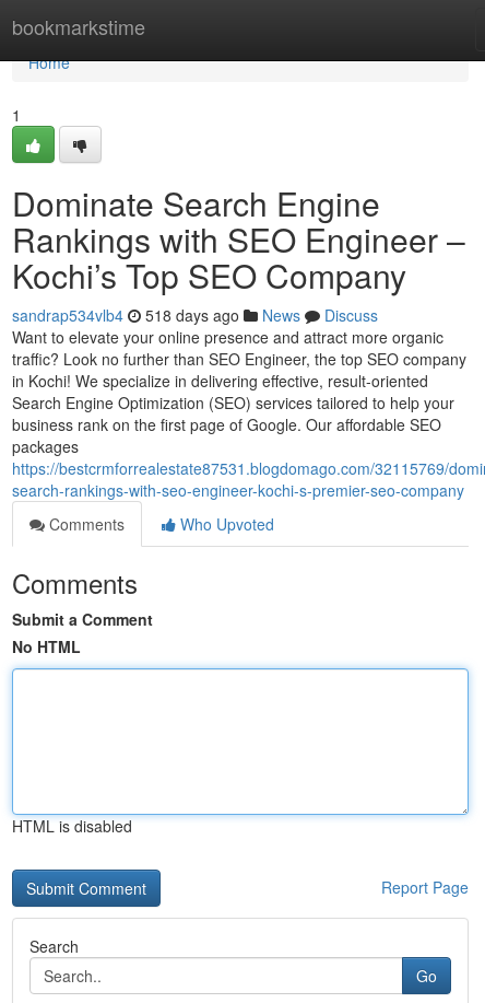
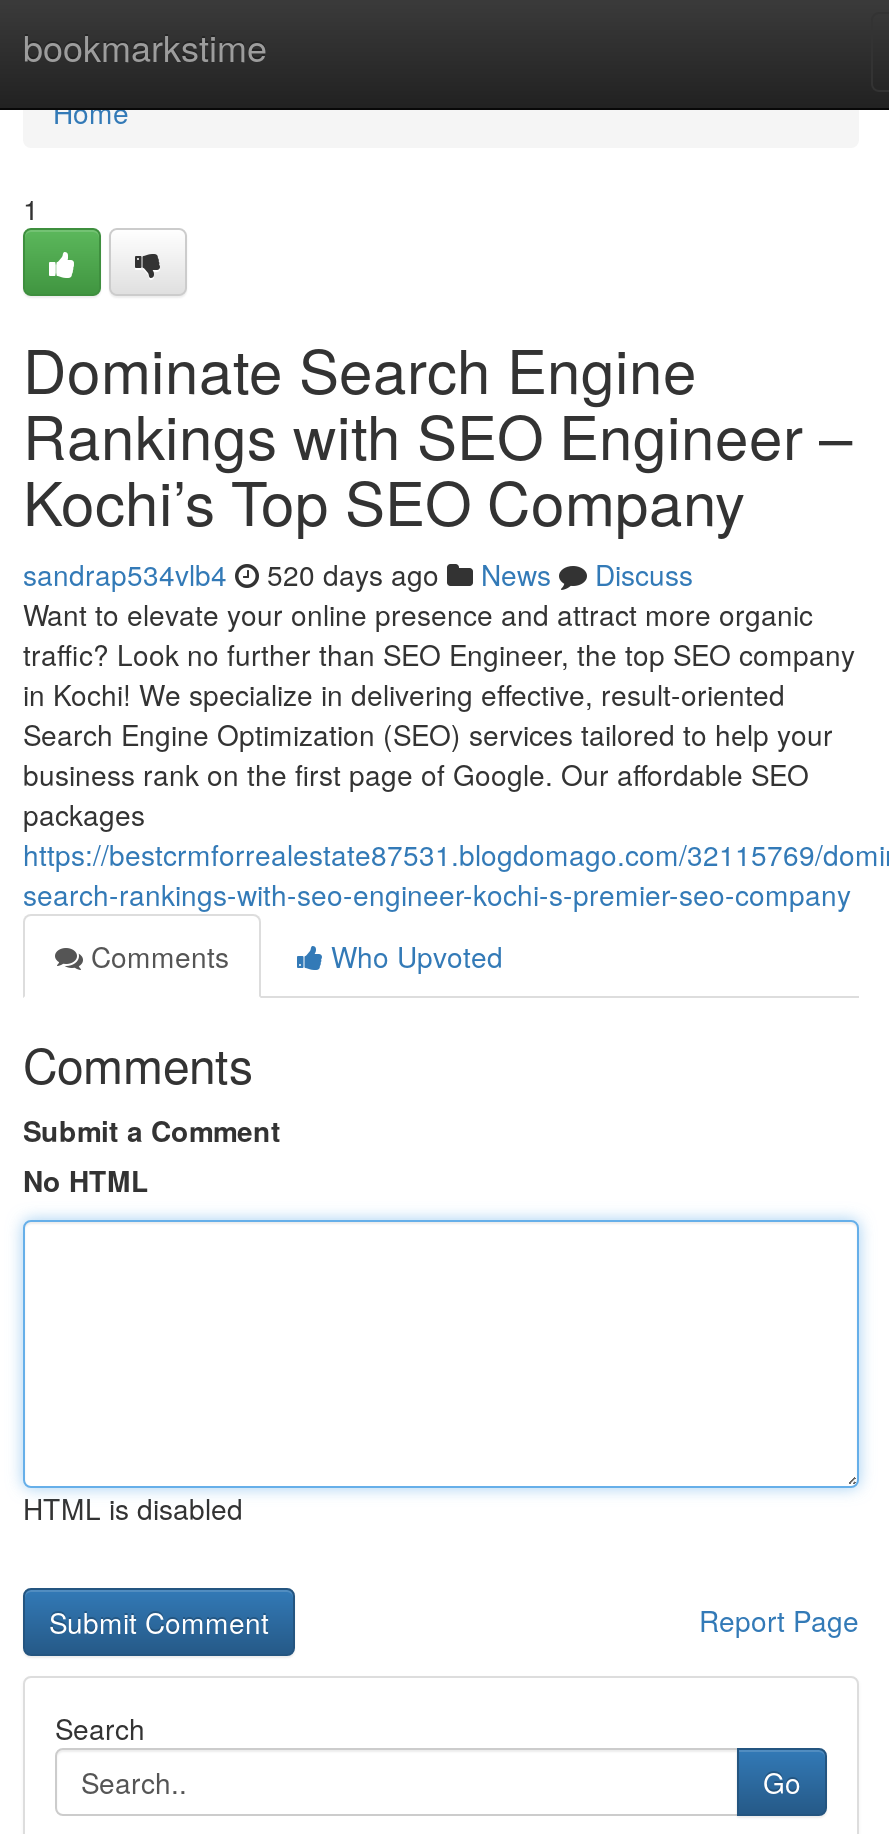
- sandrap534vlb4 518 days ago News Discuss
+ sandrap534vlb4 520 days ago News Discuss
